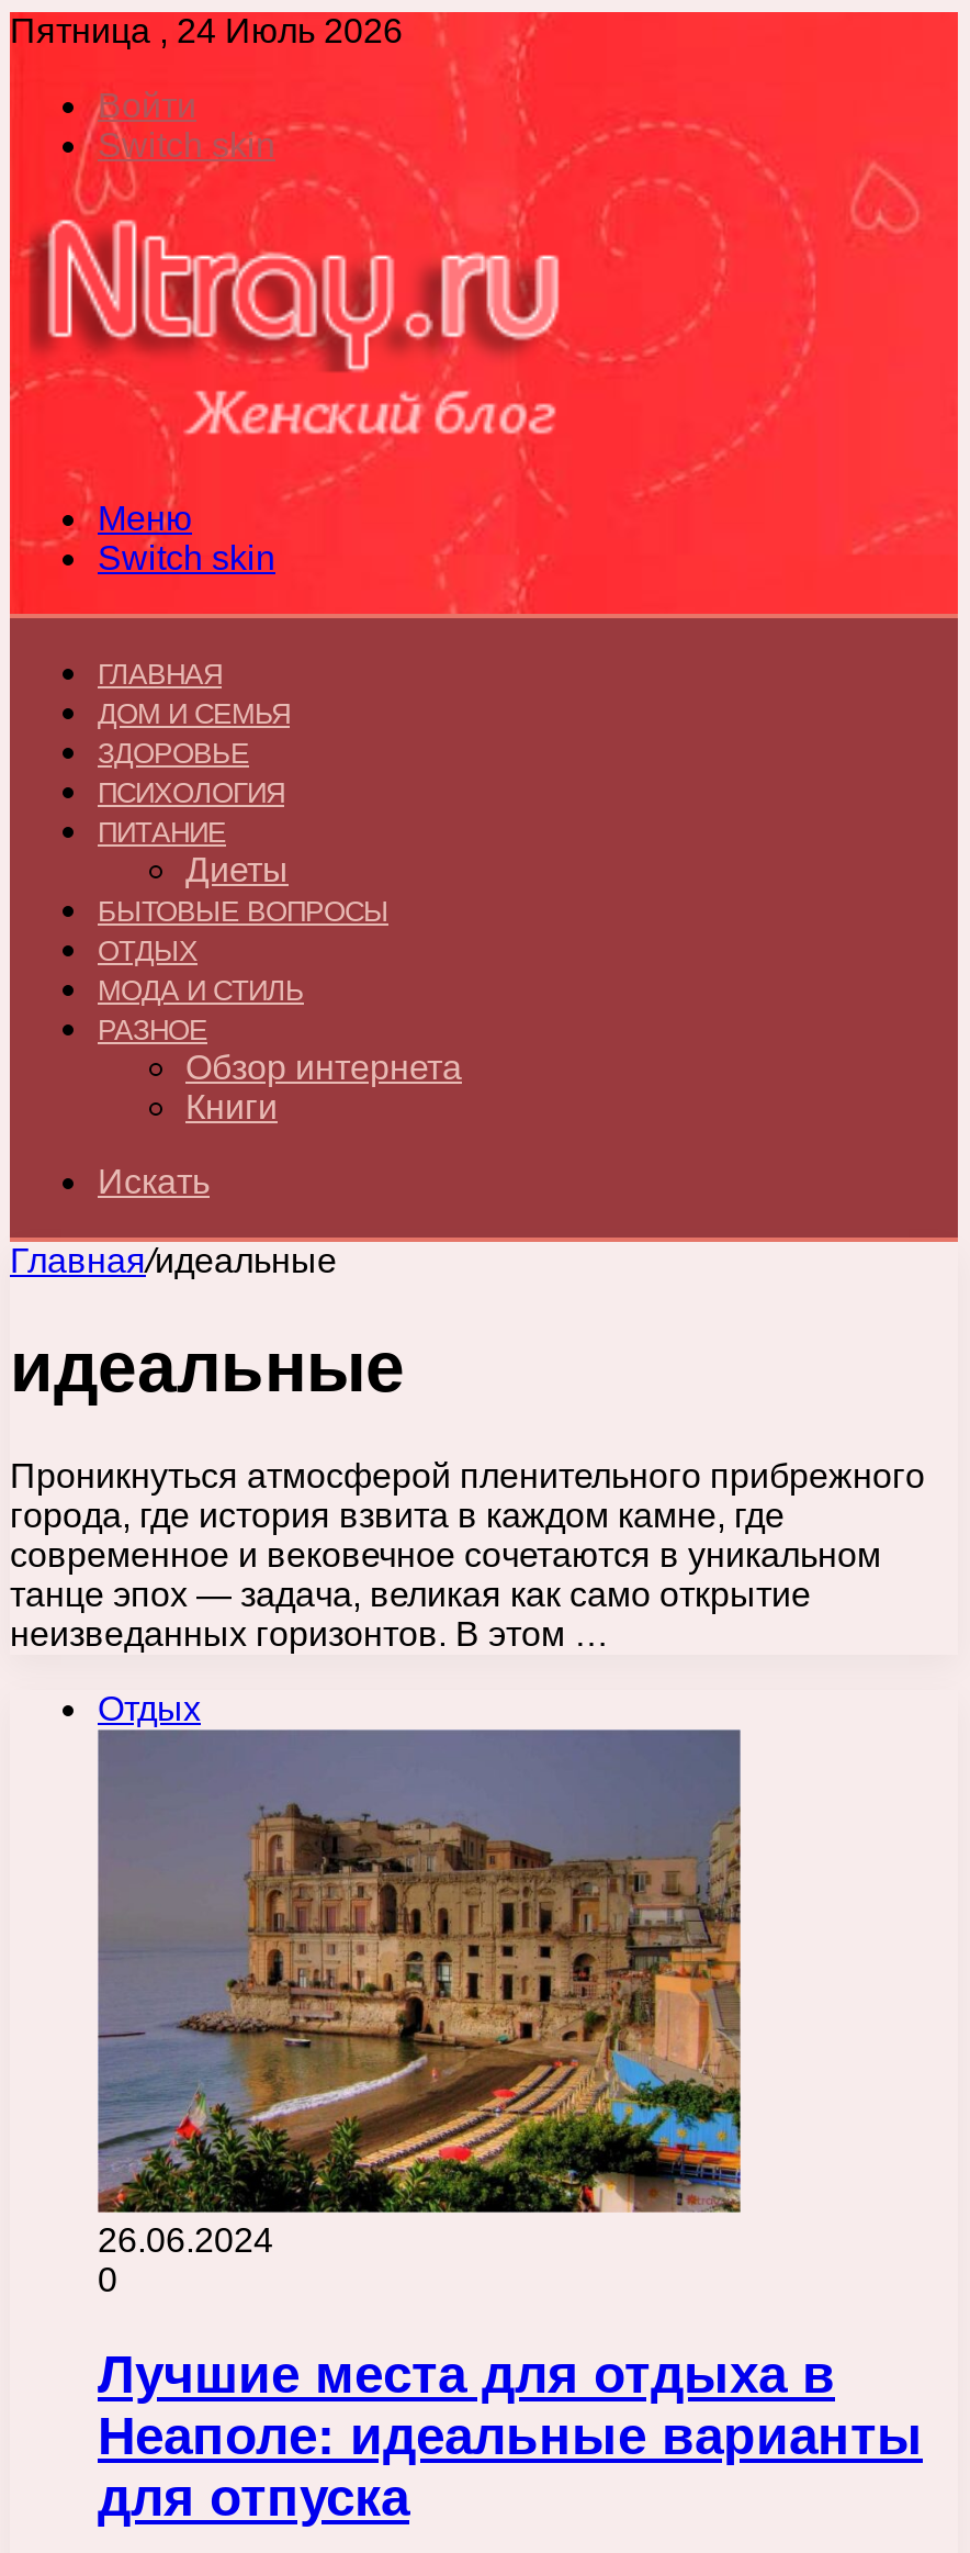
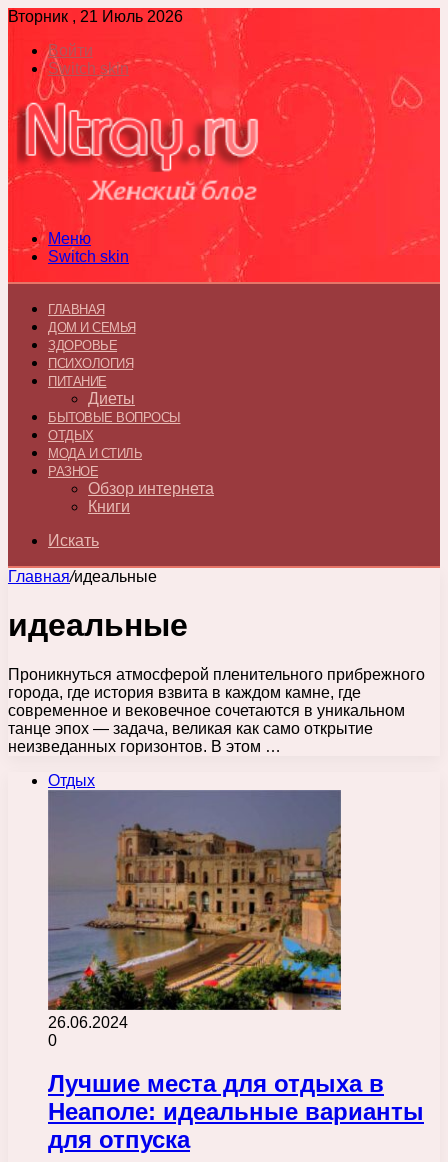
- Пятница , 24 Июль 2026
+ Вторник , 21 Июль 2026
